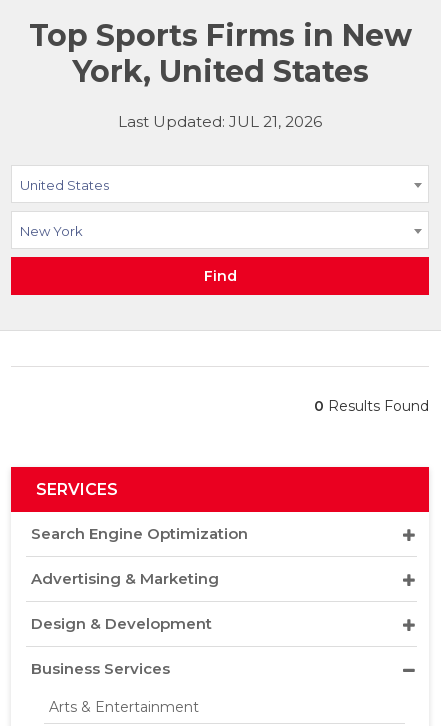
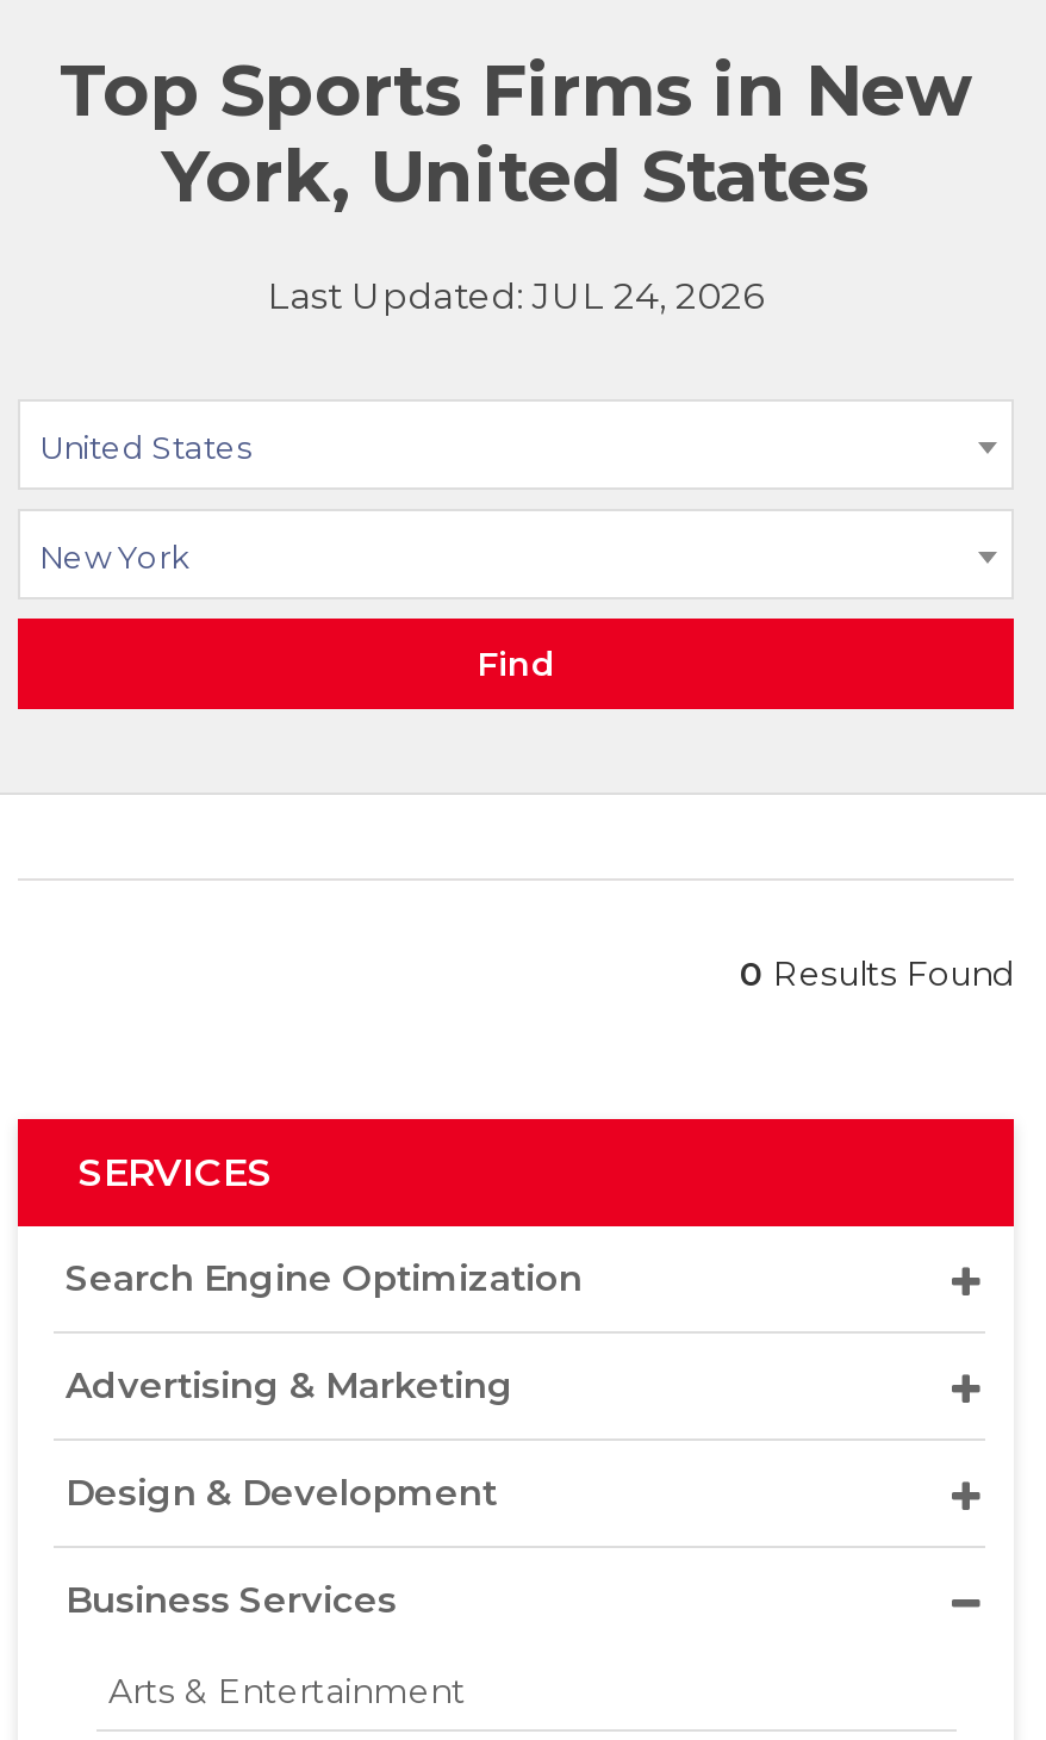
- Last Updated: JUL 21, 2026
+ Last Updated: JUL 24, 2026
